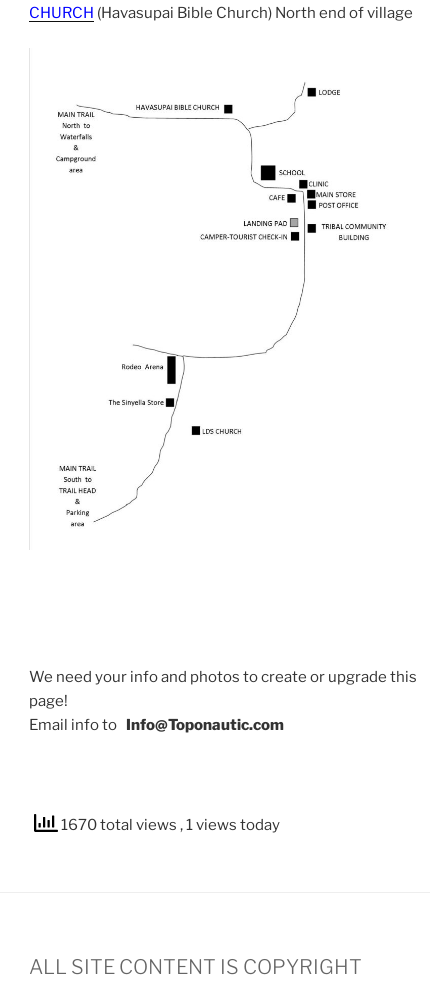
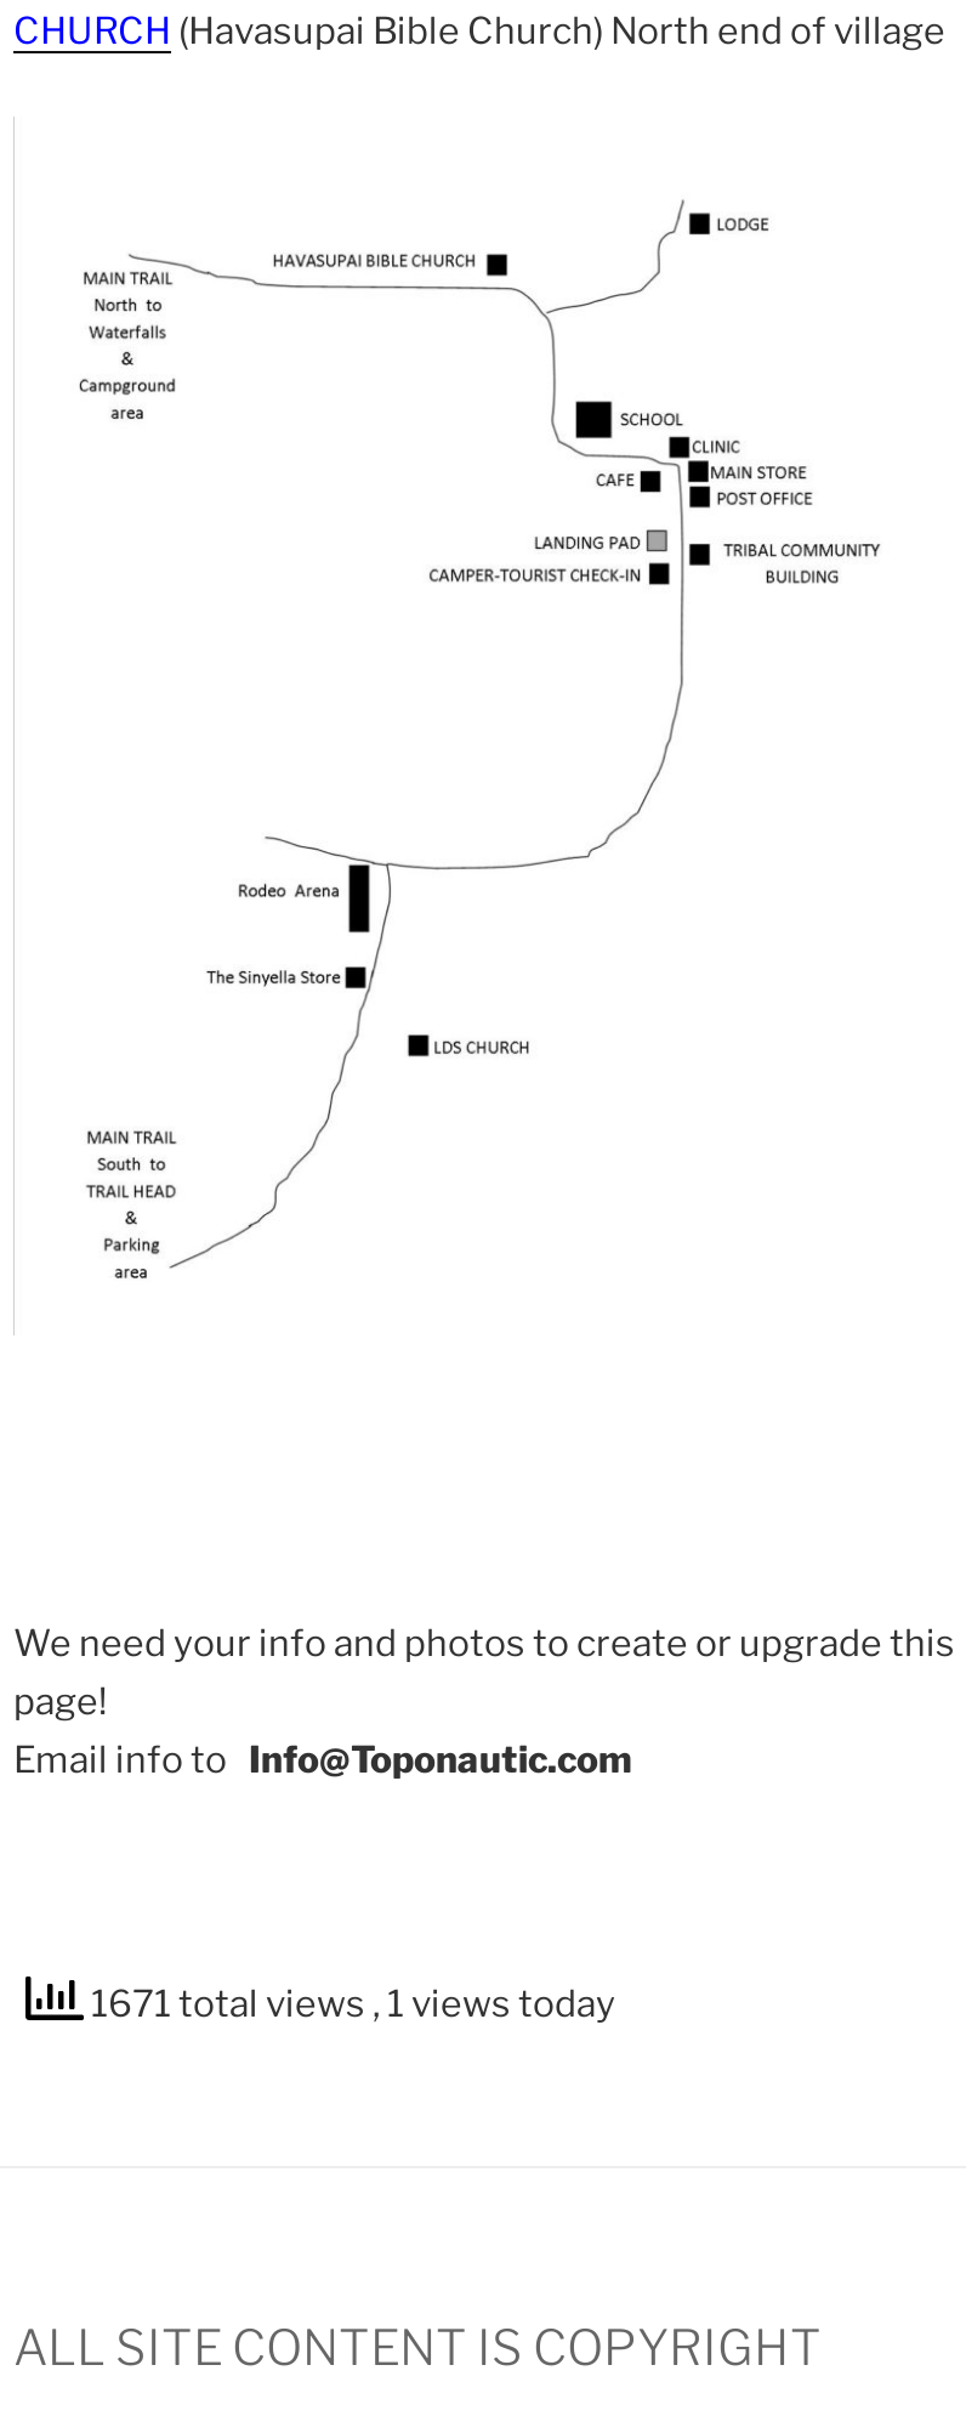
- 1670 total views, 1 views today
+ 1671 total views, 1 views today
